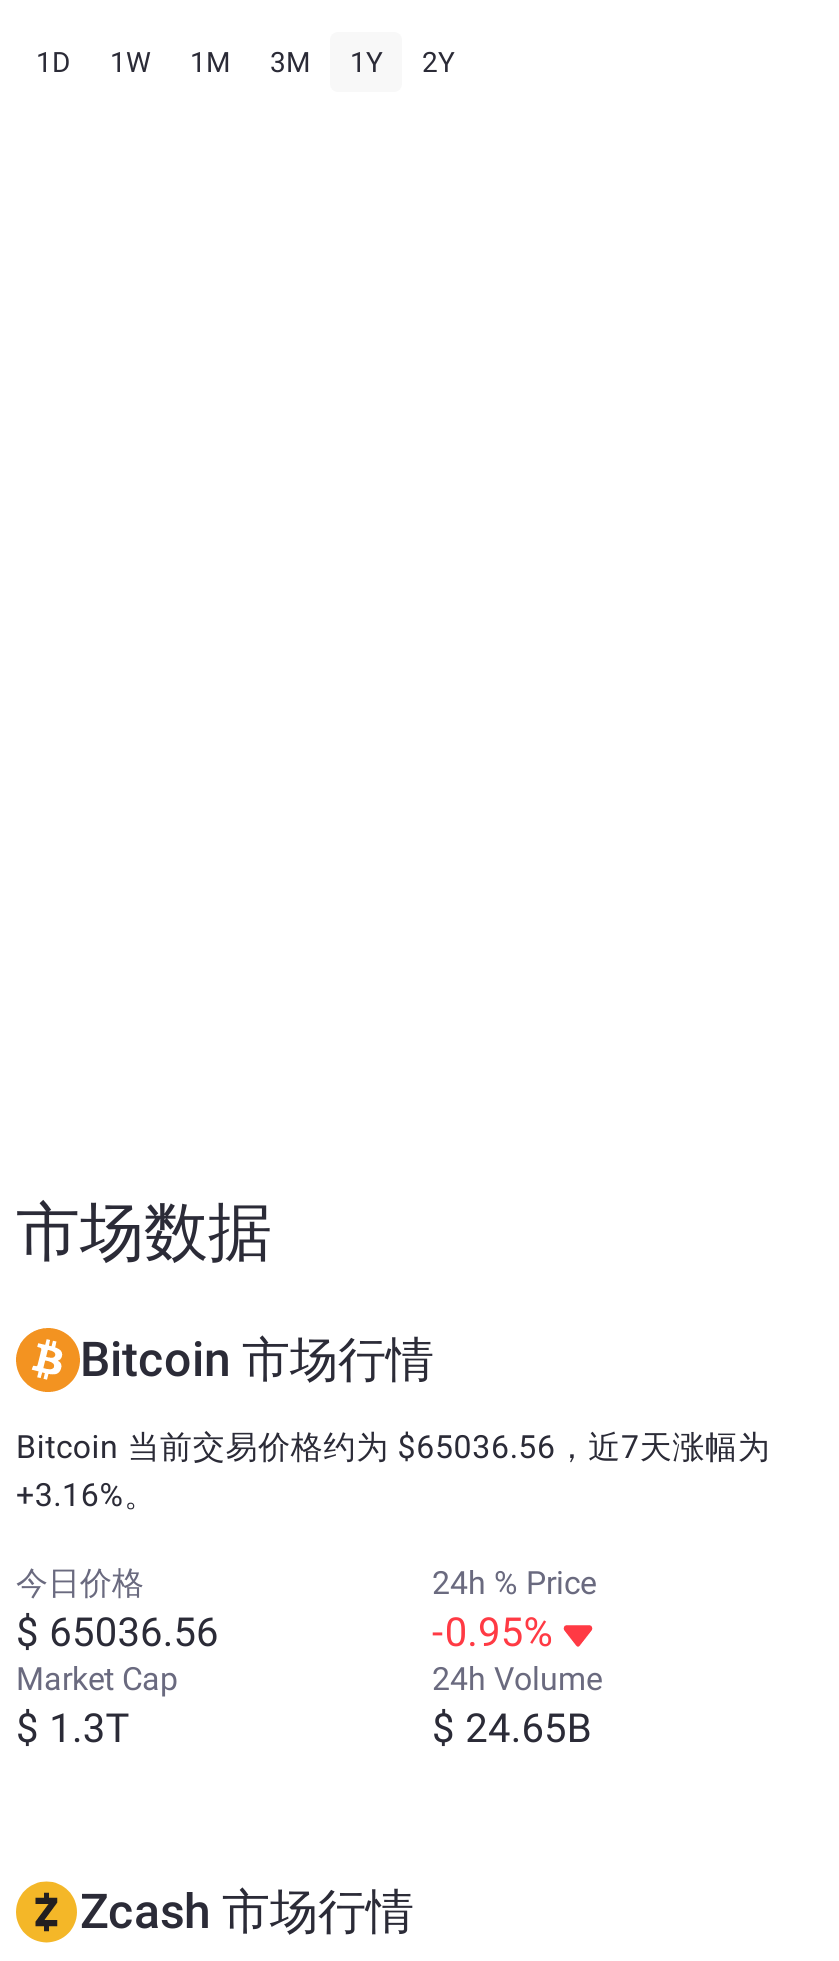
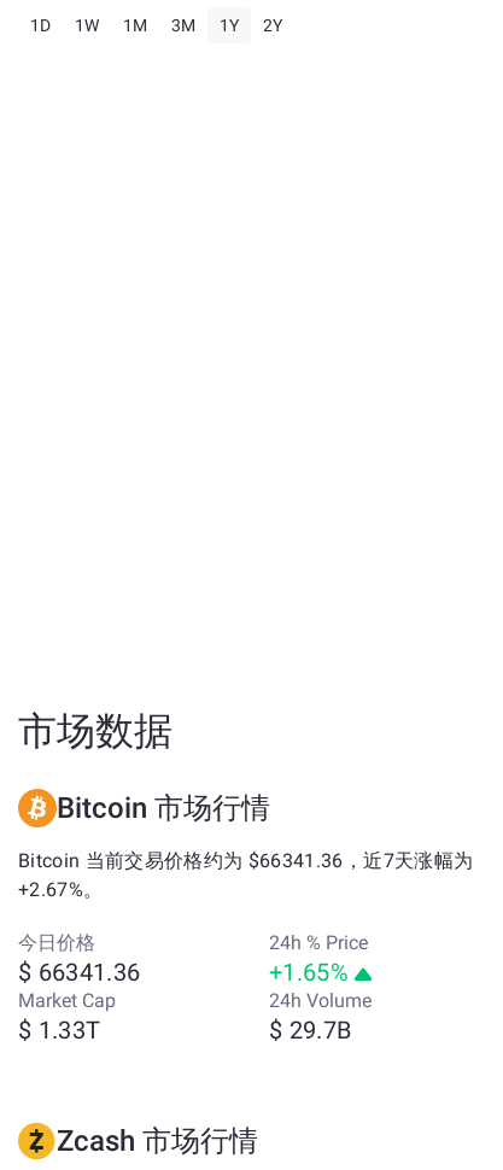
- Bitcoin 当前交易价格约为 $65036.56，近7天涨幅为
+ Bitcoin 当前交易价格约为 $66341.36，近7天涨幅为

- +3.16%。
+ +2.67%。

- $ 65036.56
+ $ 66341.36

- -0.95%
+ +1.65%

- $ 1.3T
+ $ 1.33T

- $ 24.65B
+ $ 29.7B
